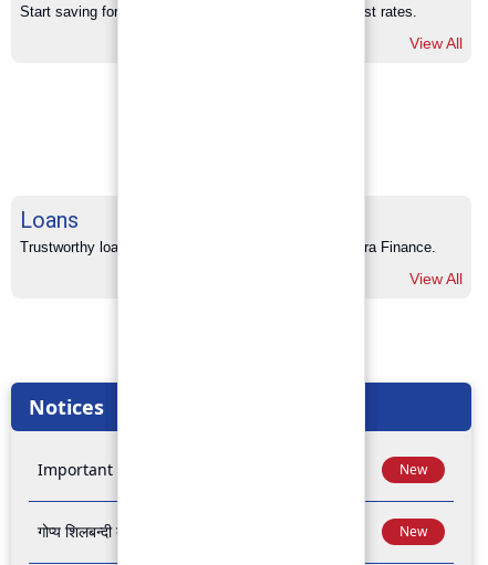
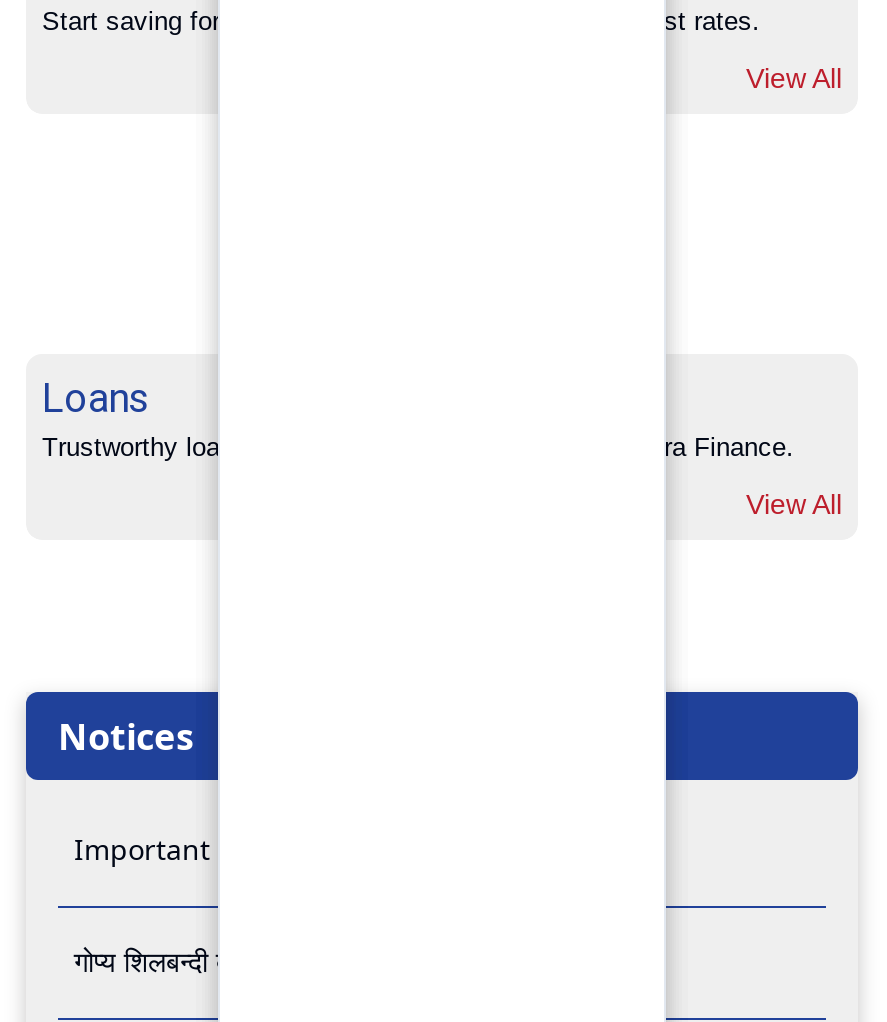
- New

- New
